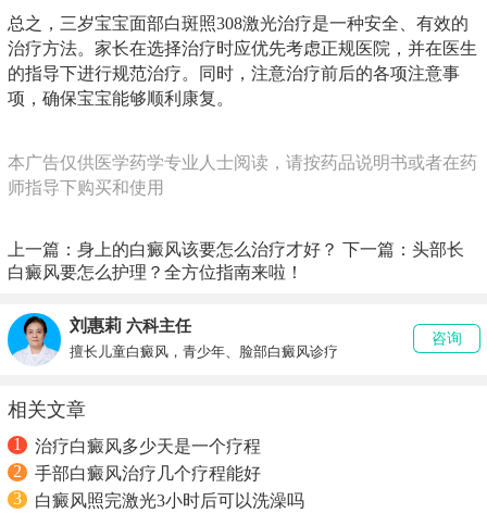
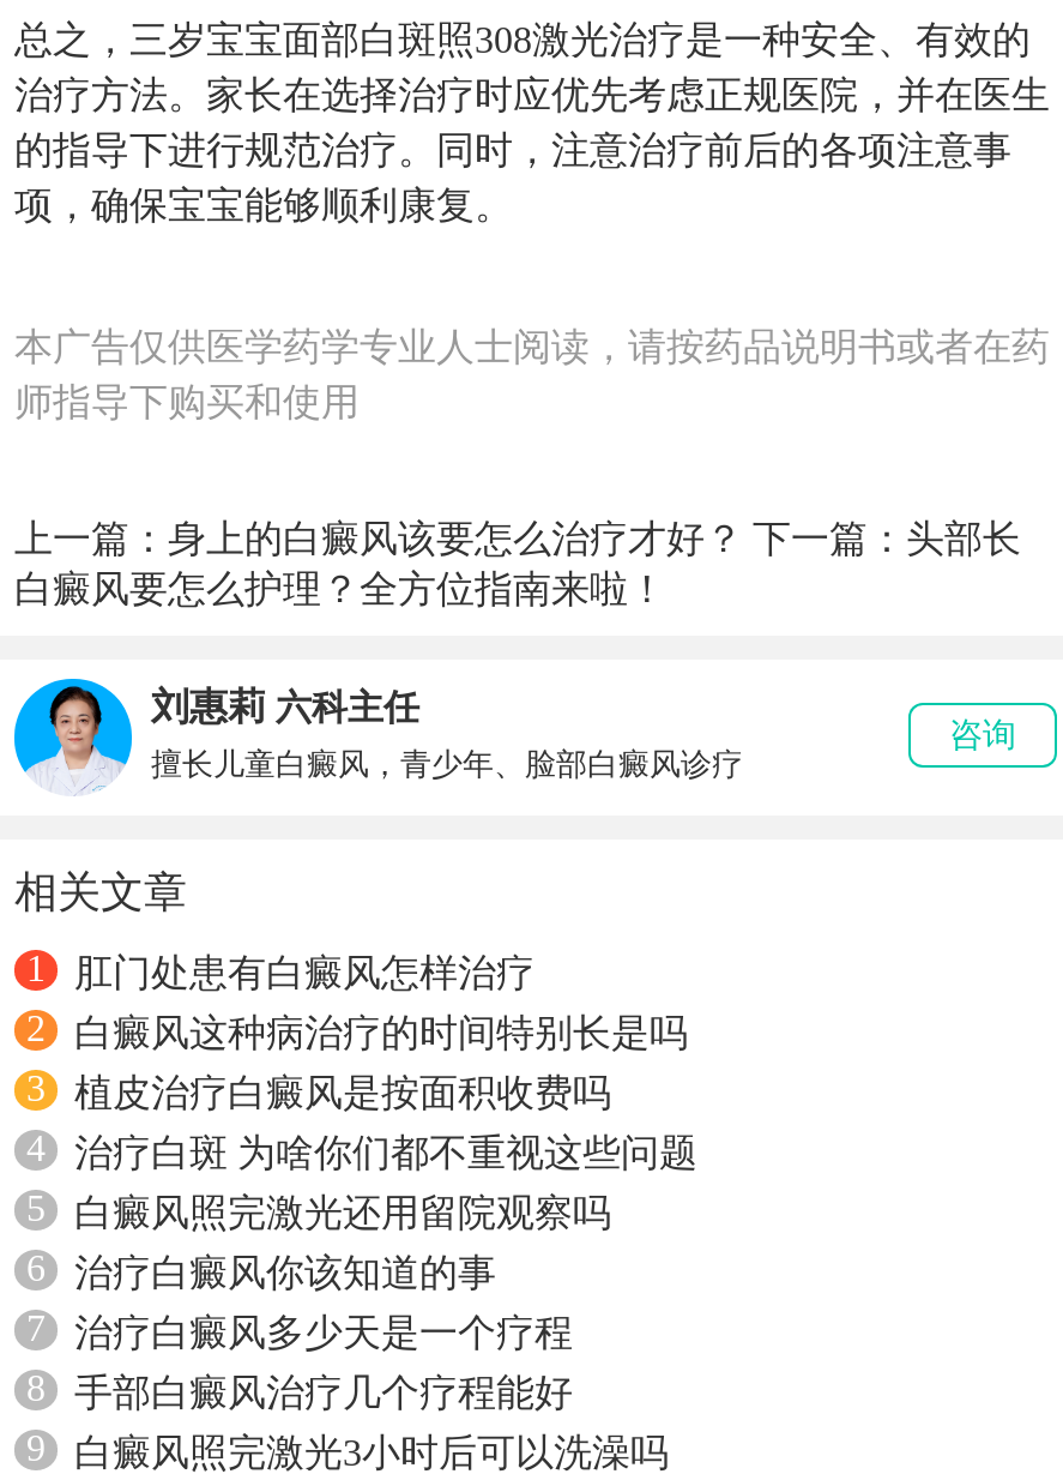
+ 肛门处患有白癜风怎样治疗
+ 2
+ 白癜风这种病治疗的时间特别长是吗
+ 3
+ 植皮治疗白癜风是按面积收费吗
+ 4
+ 治疗白斑 为啥你们都不重视这些问题
+ 5
+ 白癜风照完激光还用留院观察吗
+ 6
+ 治疗白癜风你该知道的事
+ 7

- 2 手部白癜风治疗几个疗程能好
+ 8 手部白癜风治疗几个疗程能好

- 3 白癜风照完激光3小时后可以洗澡吗
+ 9 白癜风照完激光3小时后可以洗澡吗
